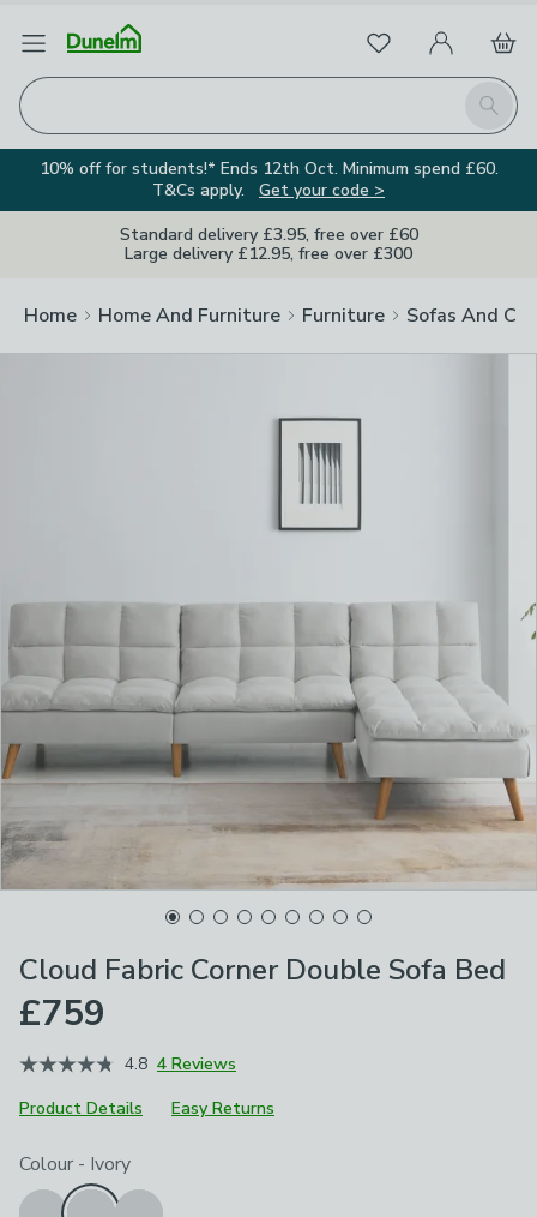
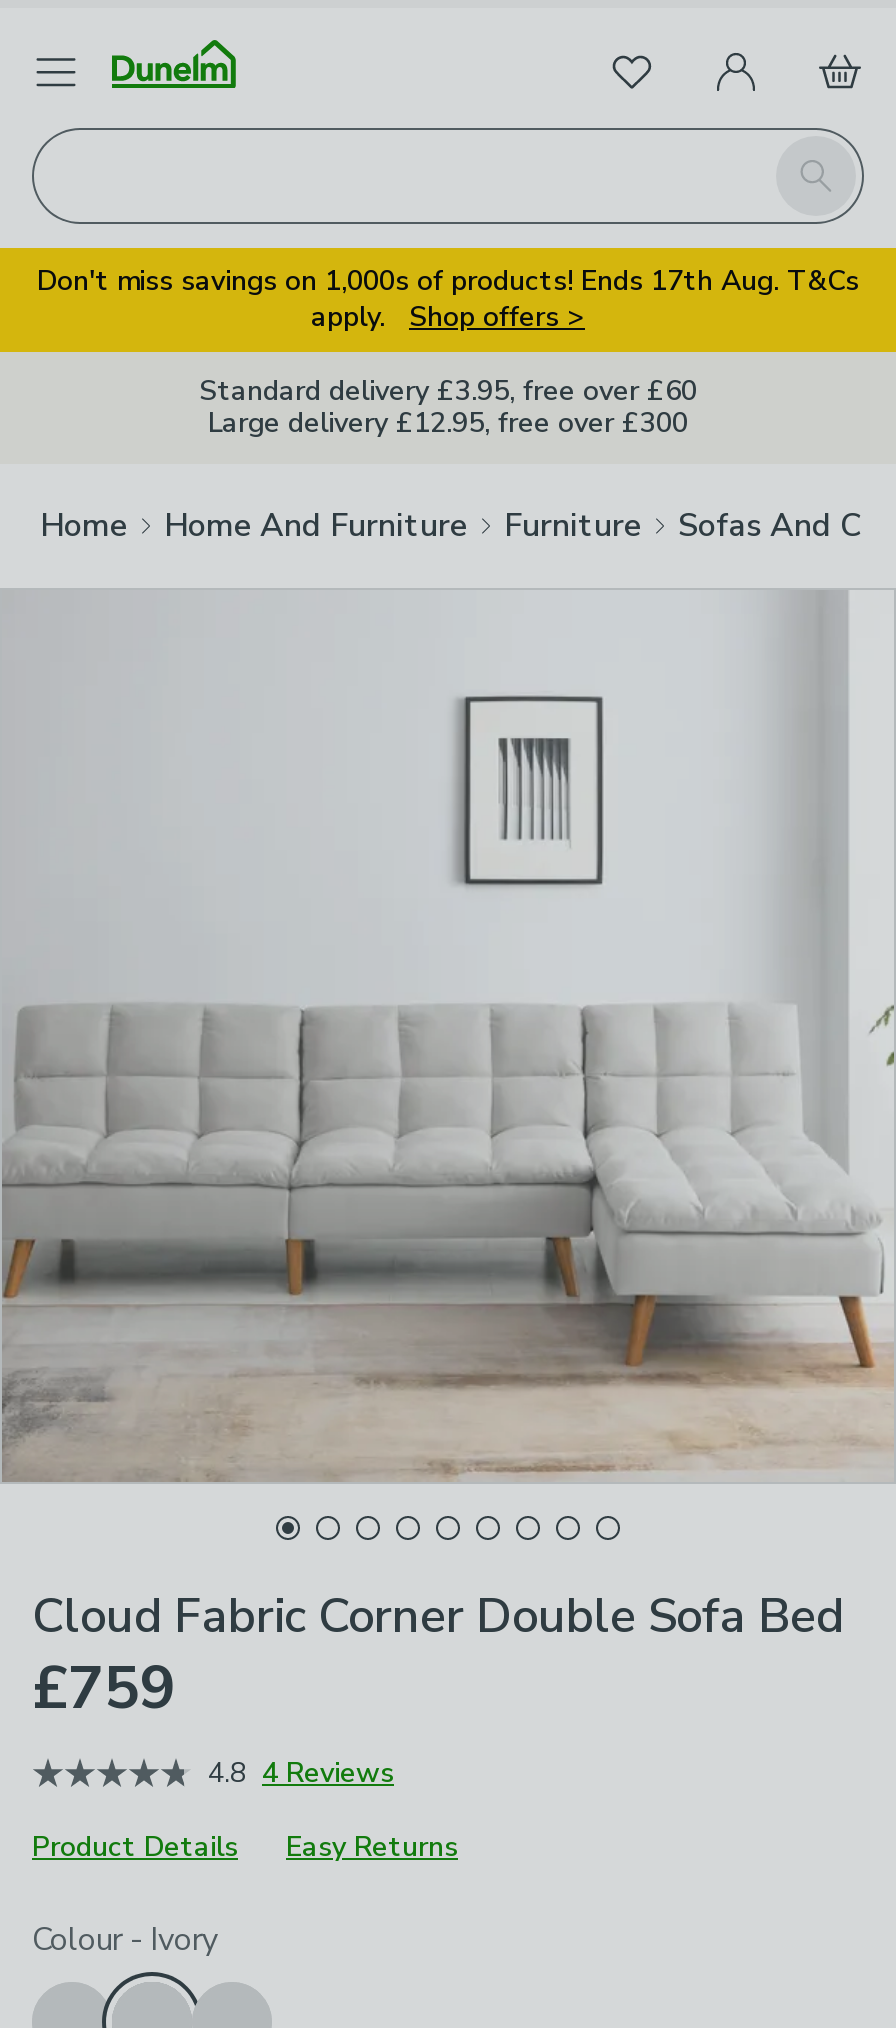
- 10% off for students!* Ends 12th Oct. Minimum spend £60.
- T&Cs apply. Get your code >
+ Don't miss savings on 1,000s of products! Ends 17th Aug. T&Cs
+ apply. Shop offers >
